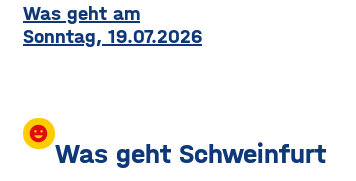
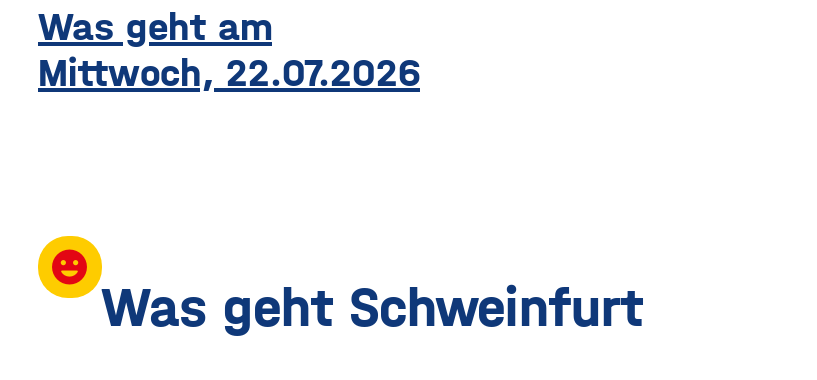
- Sonntag, 19.07.2026
+ Mittwoch, 22.07.2026
